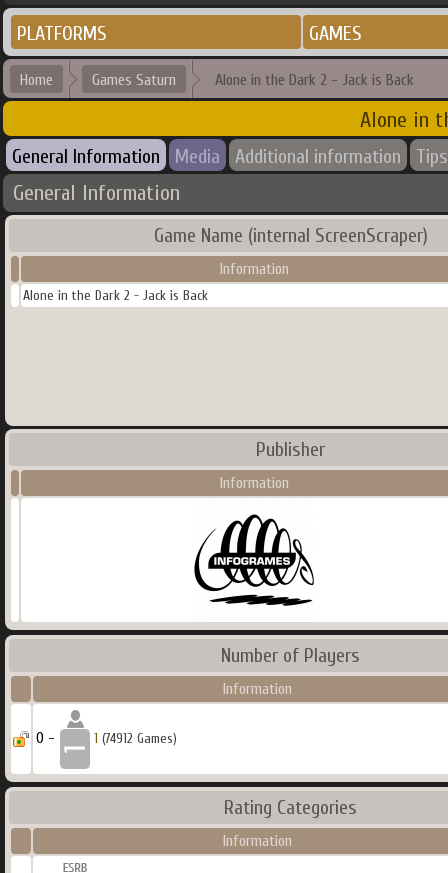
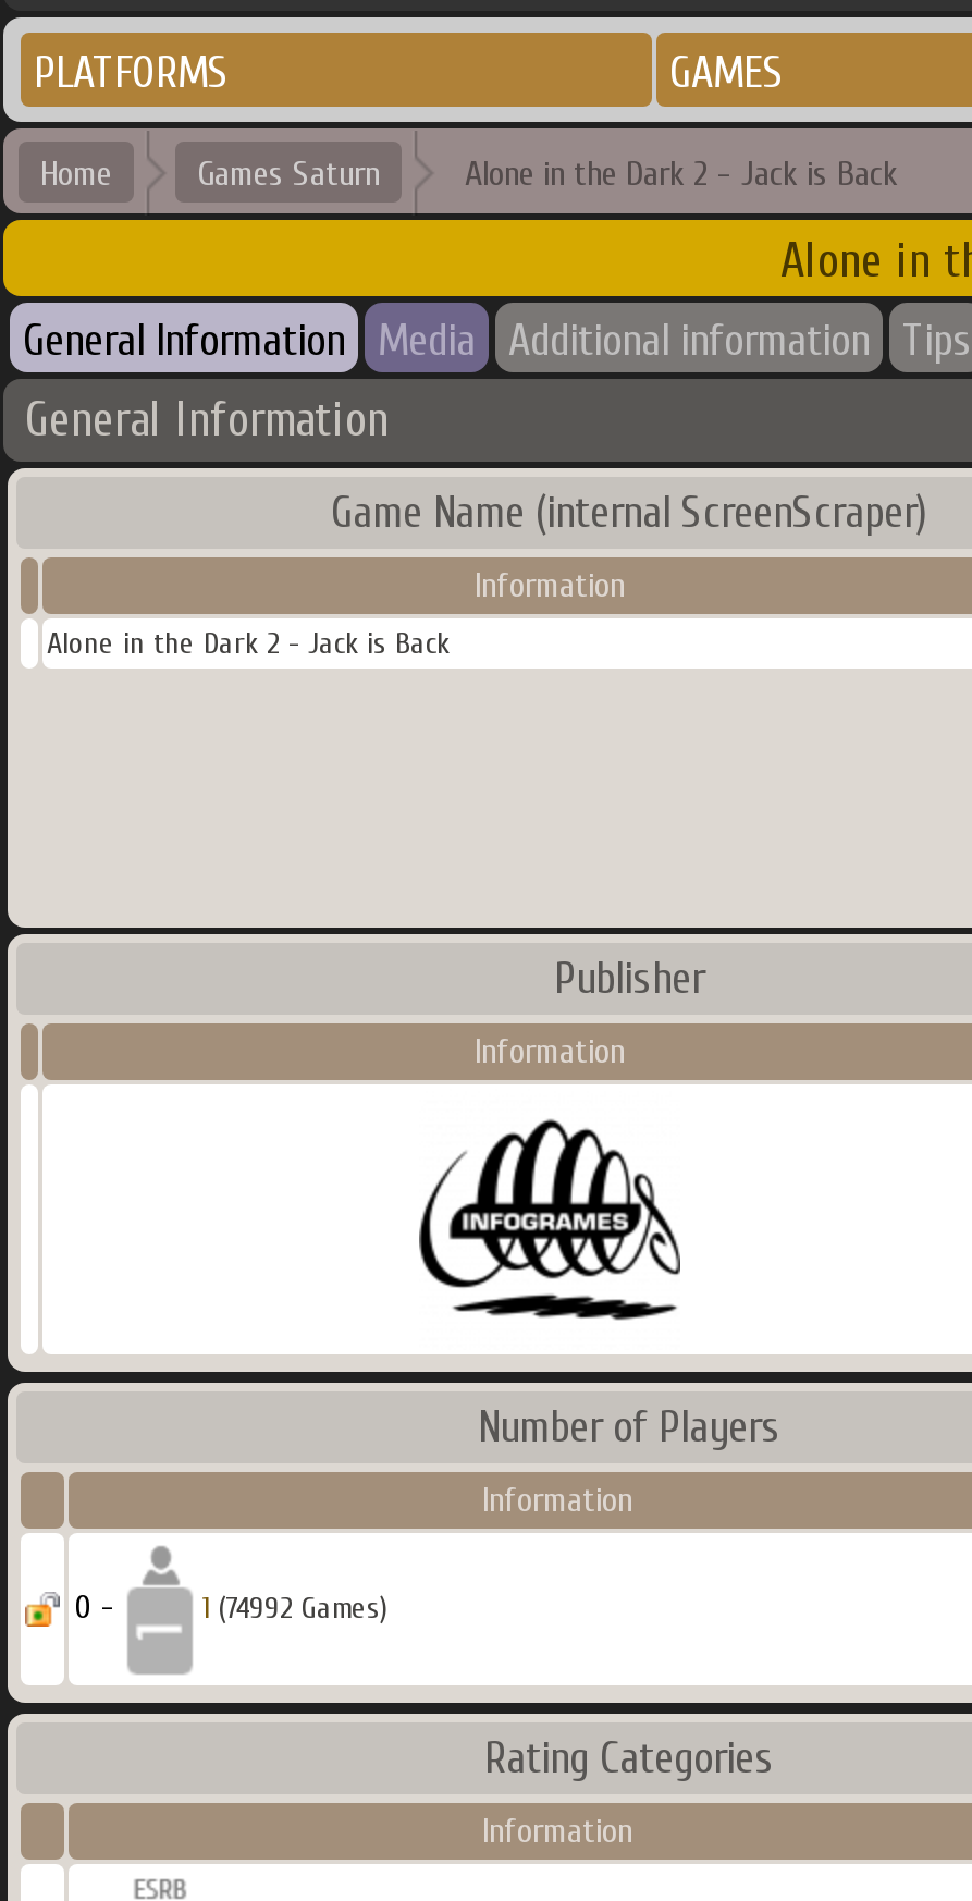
- 1 (74912 Games)
+ 1 (74992 Games)
